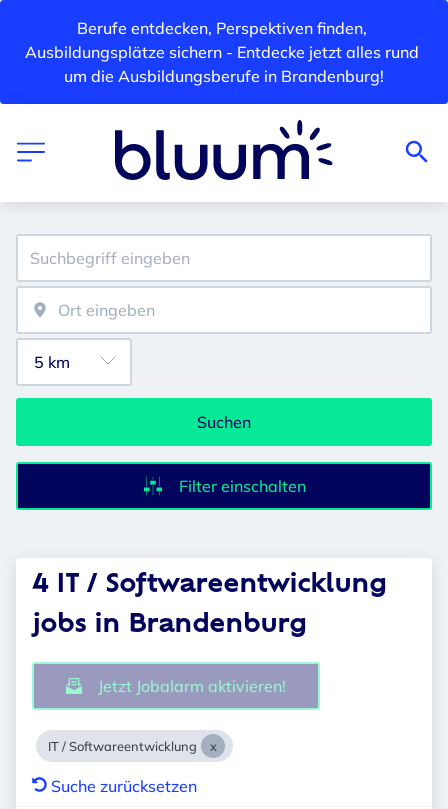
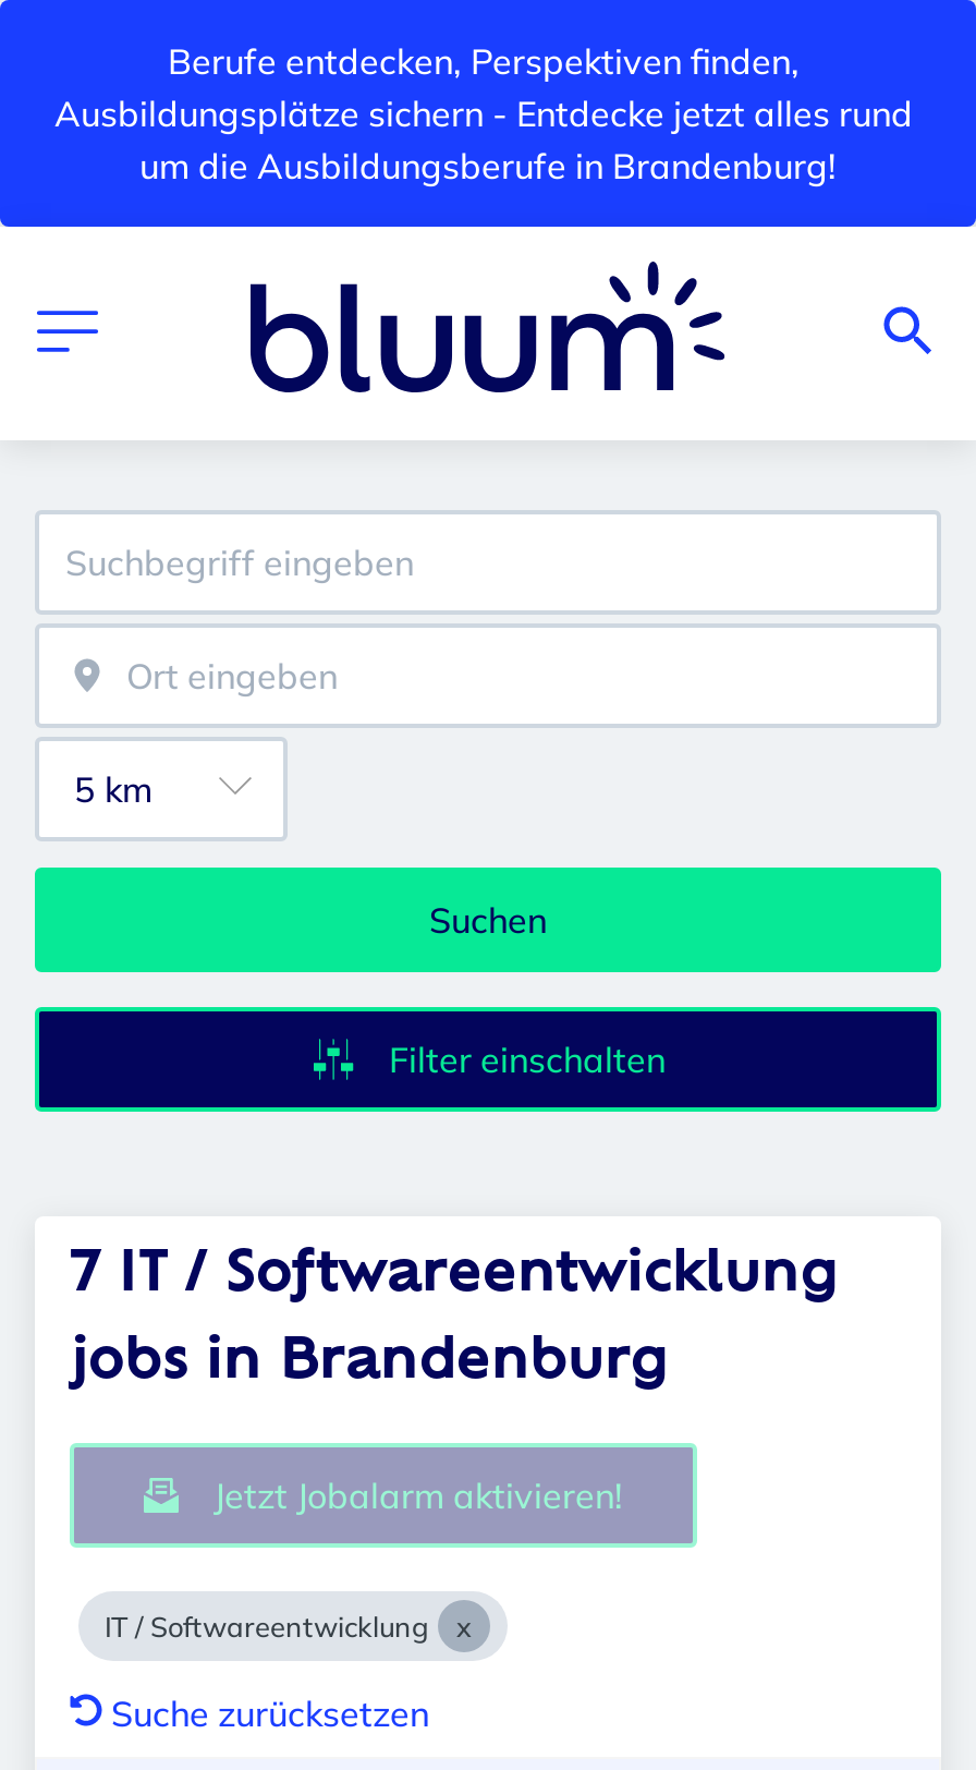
- 4 IT / Softwareentwicklung
+ 7 IT / Softwareentwicklung
